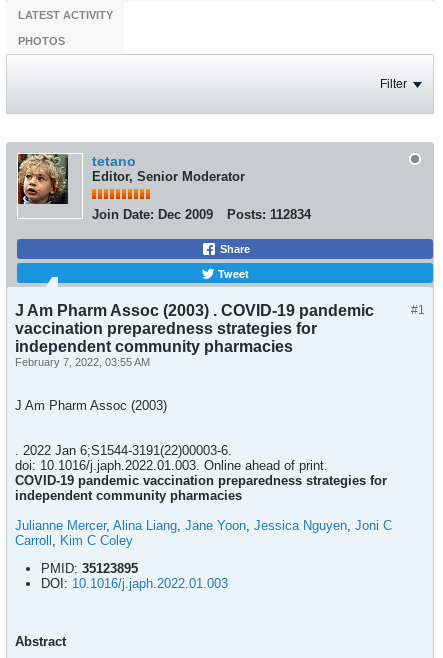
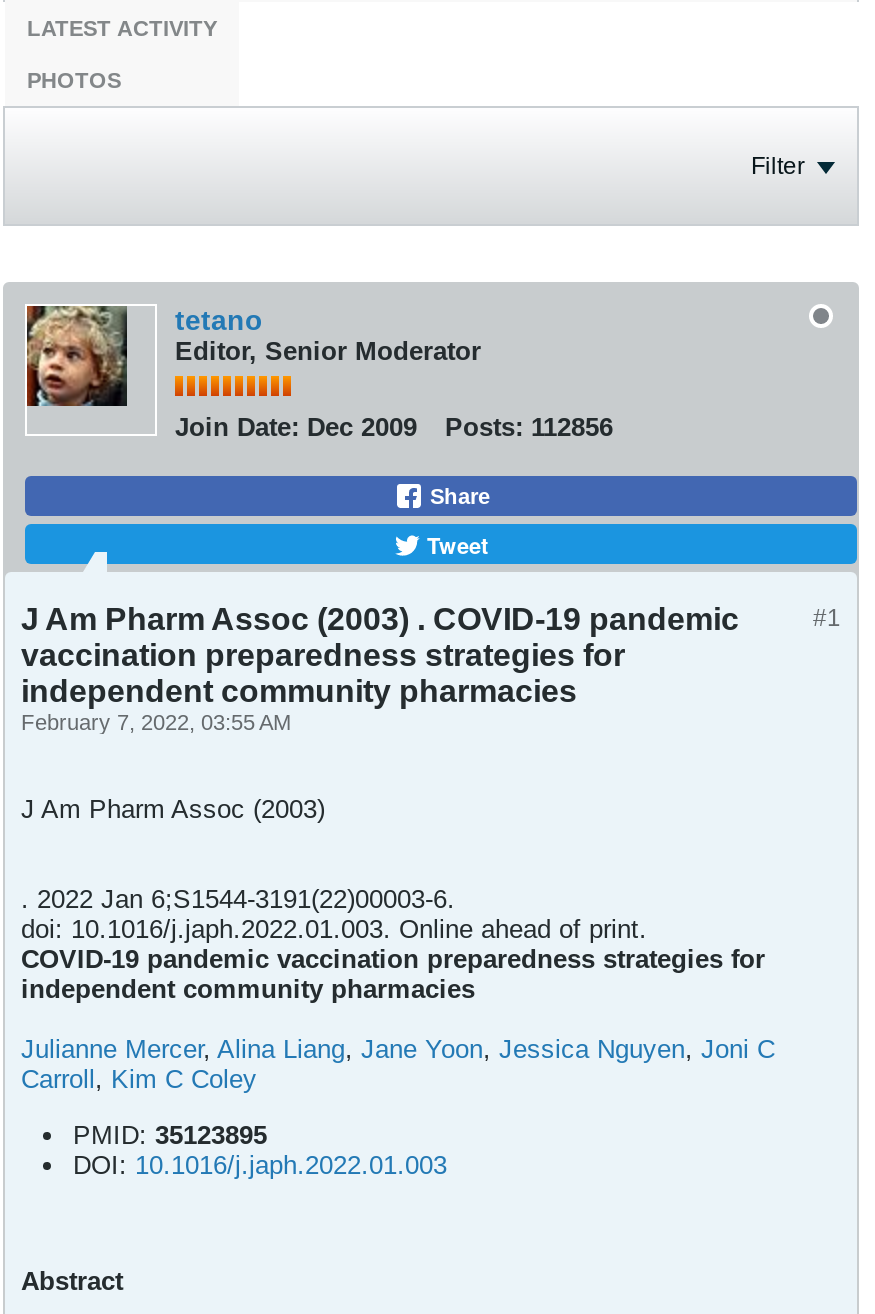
- Join Date: Dec 2009 Posts: 112834
+ Join Date: Dec 2009 Posts: 112856
